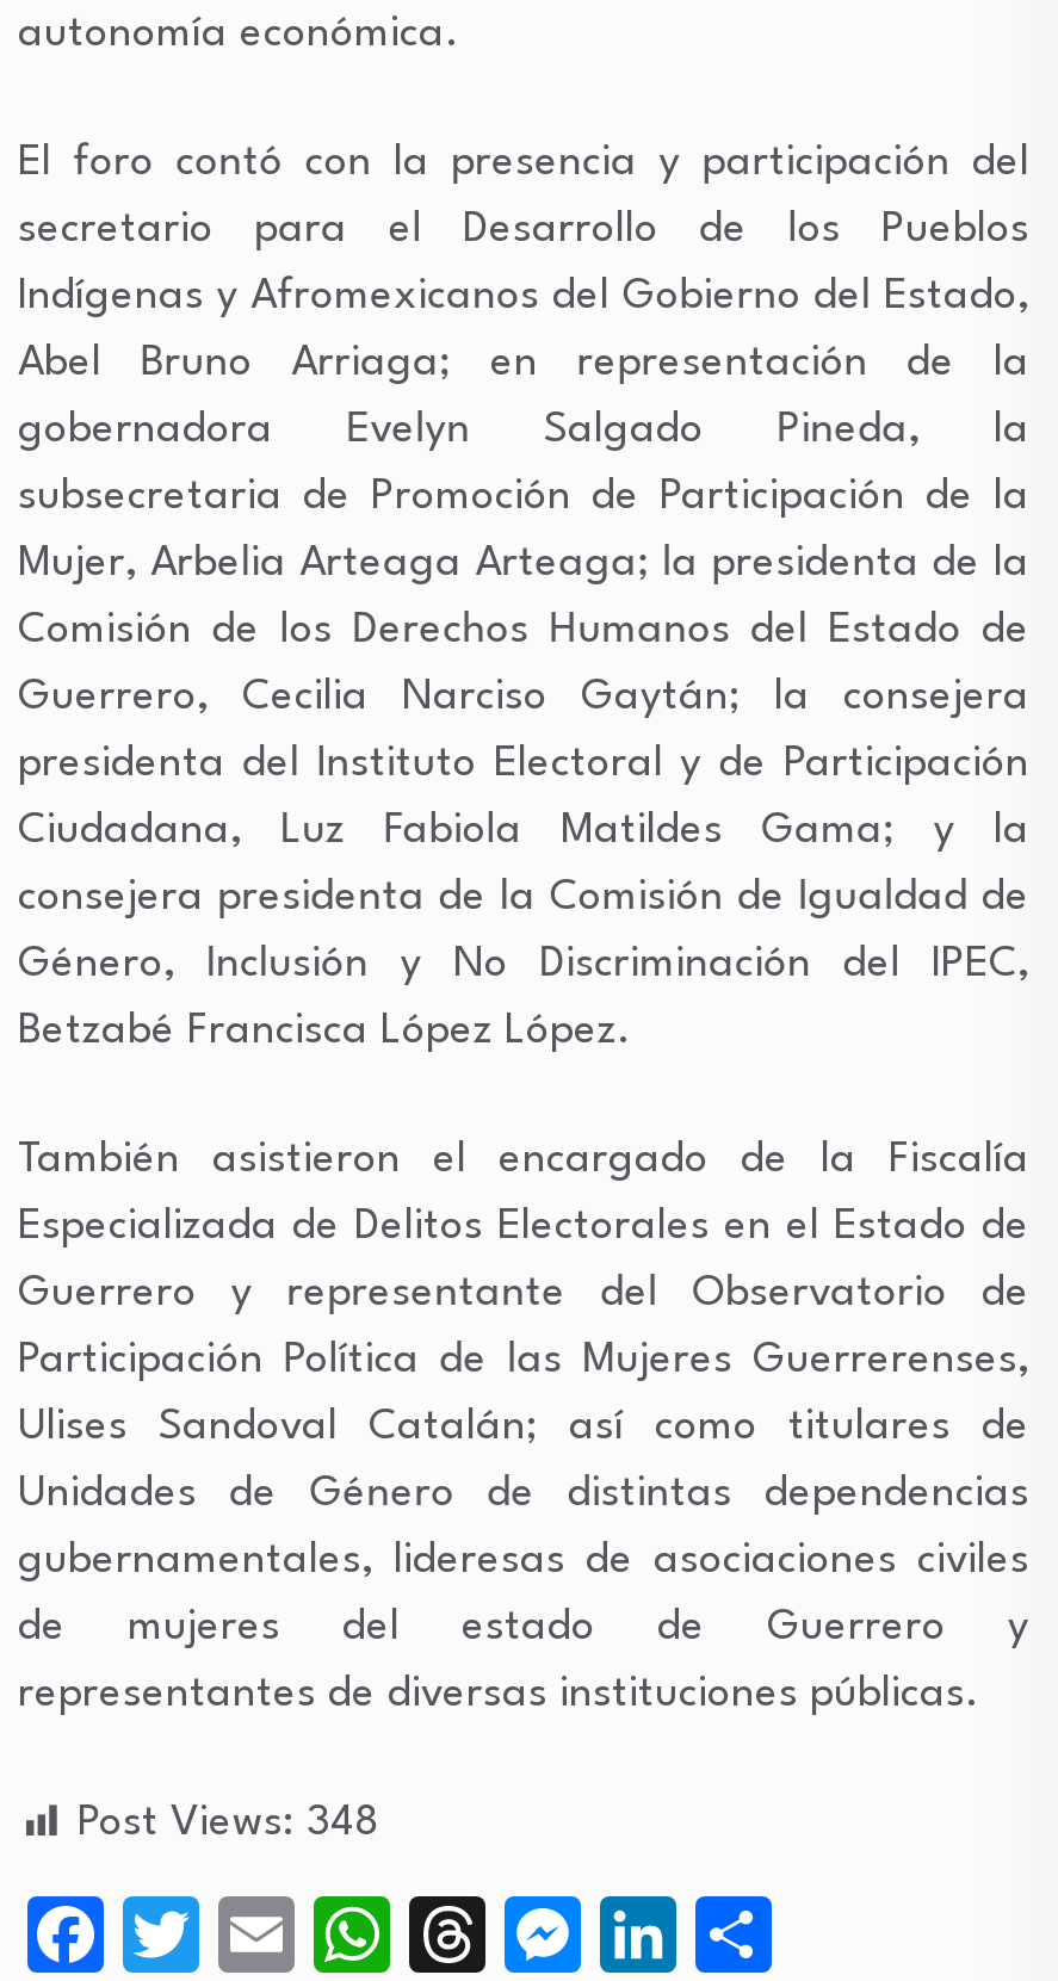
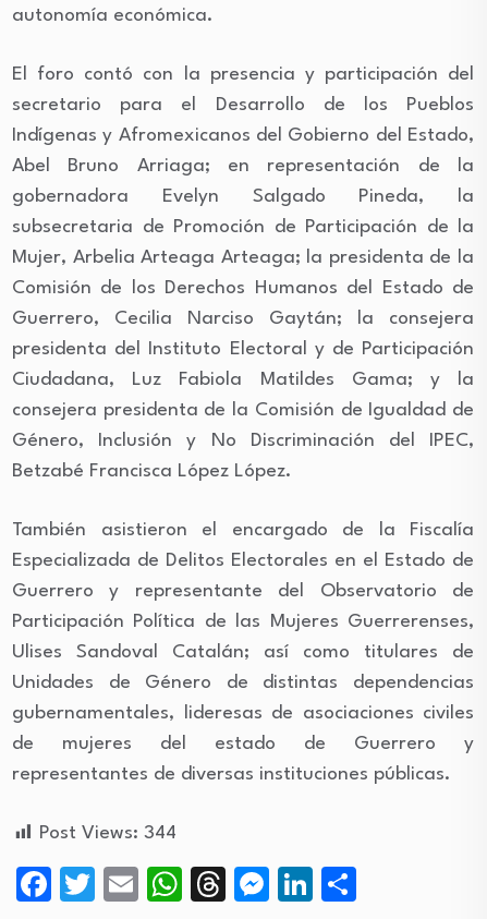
- Post Views: 348
+ Post Views: 344
